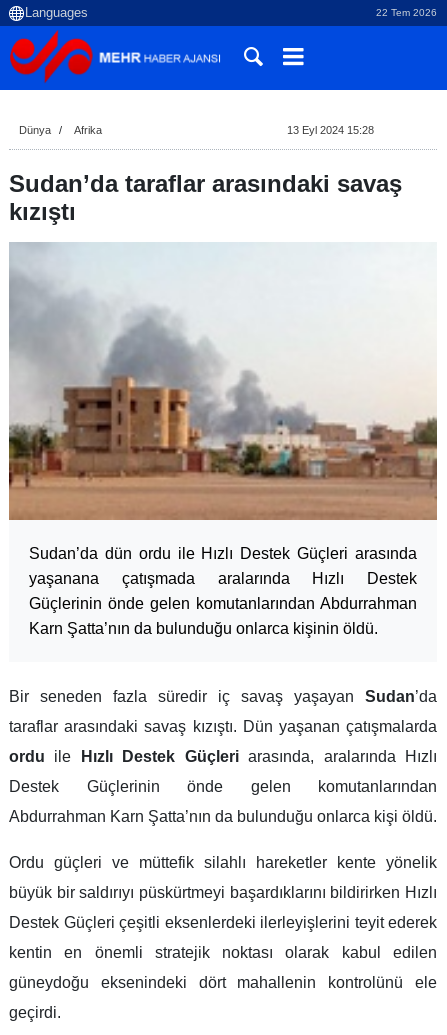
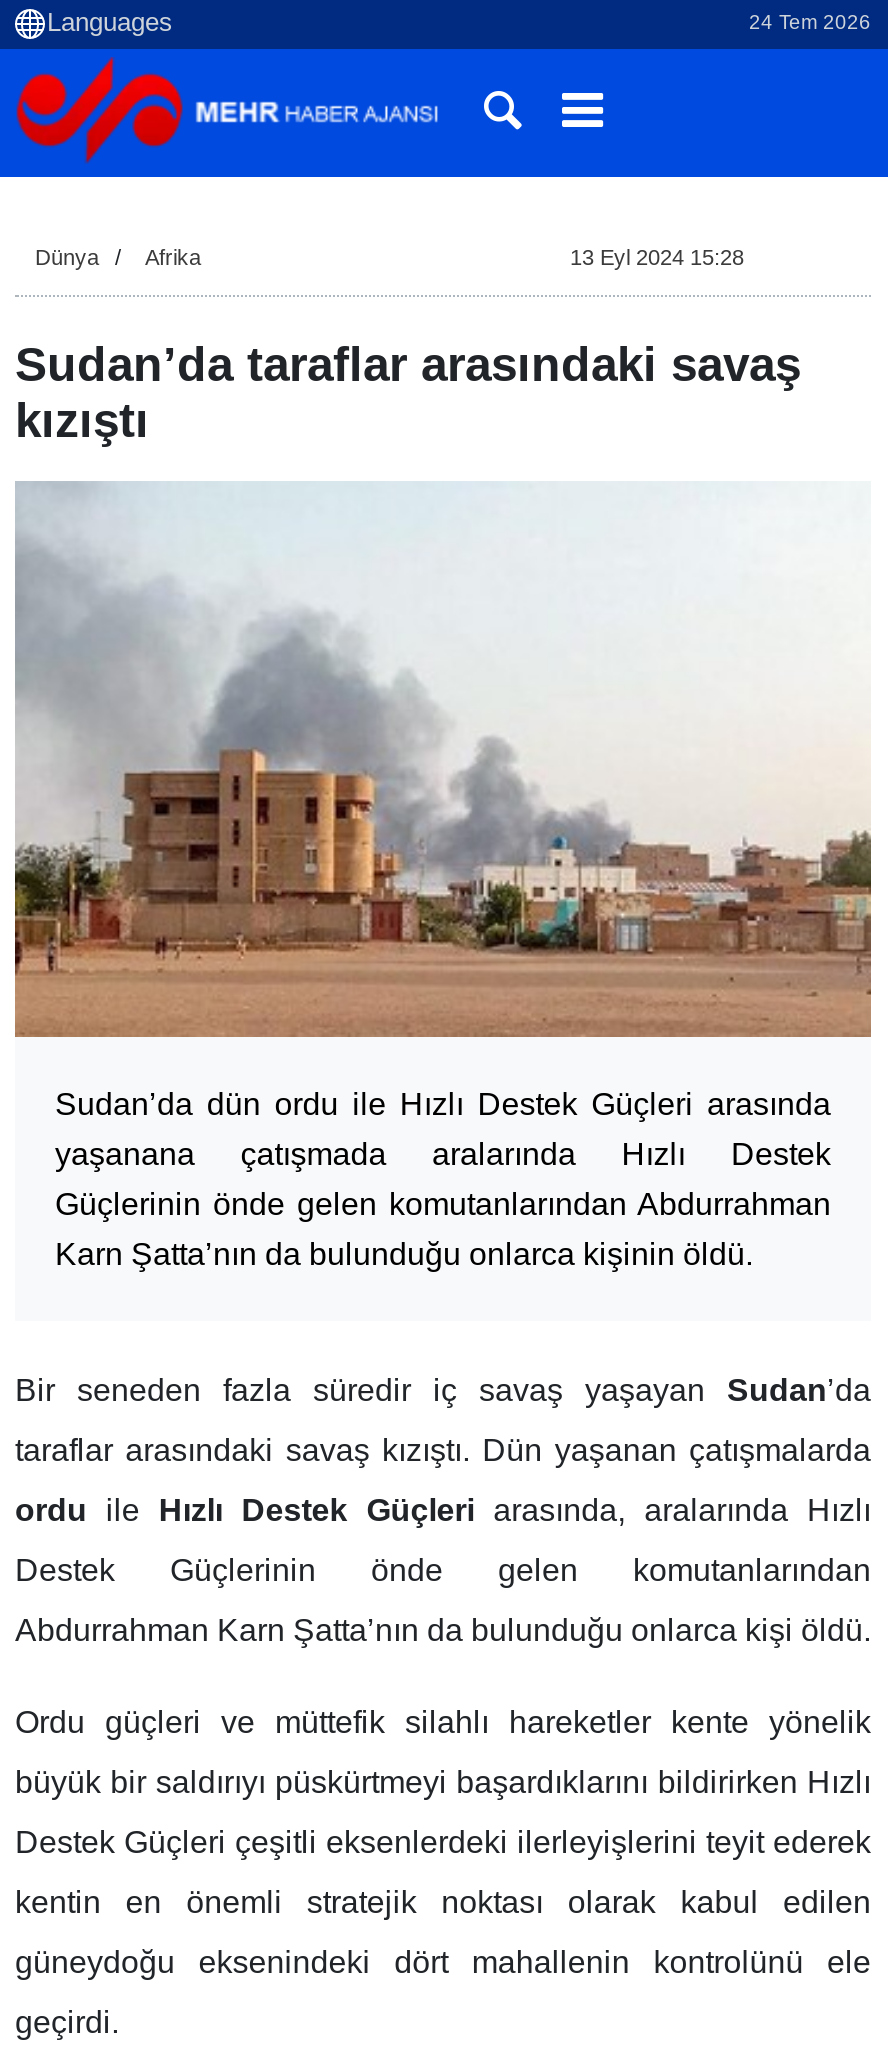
- 22 Tem 2026
+ 24 Tem 2026
